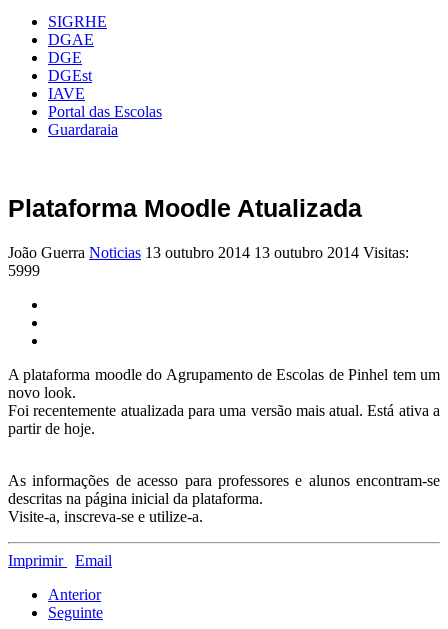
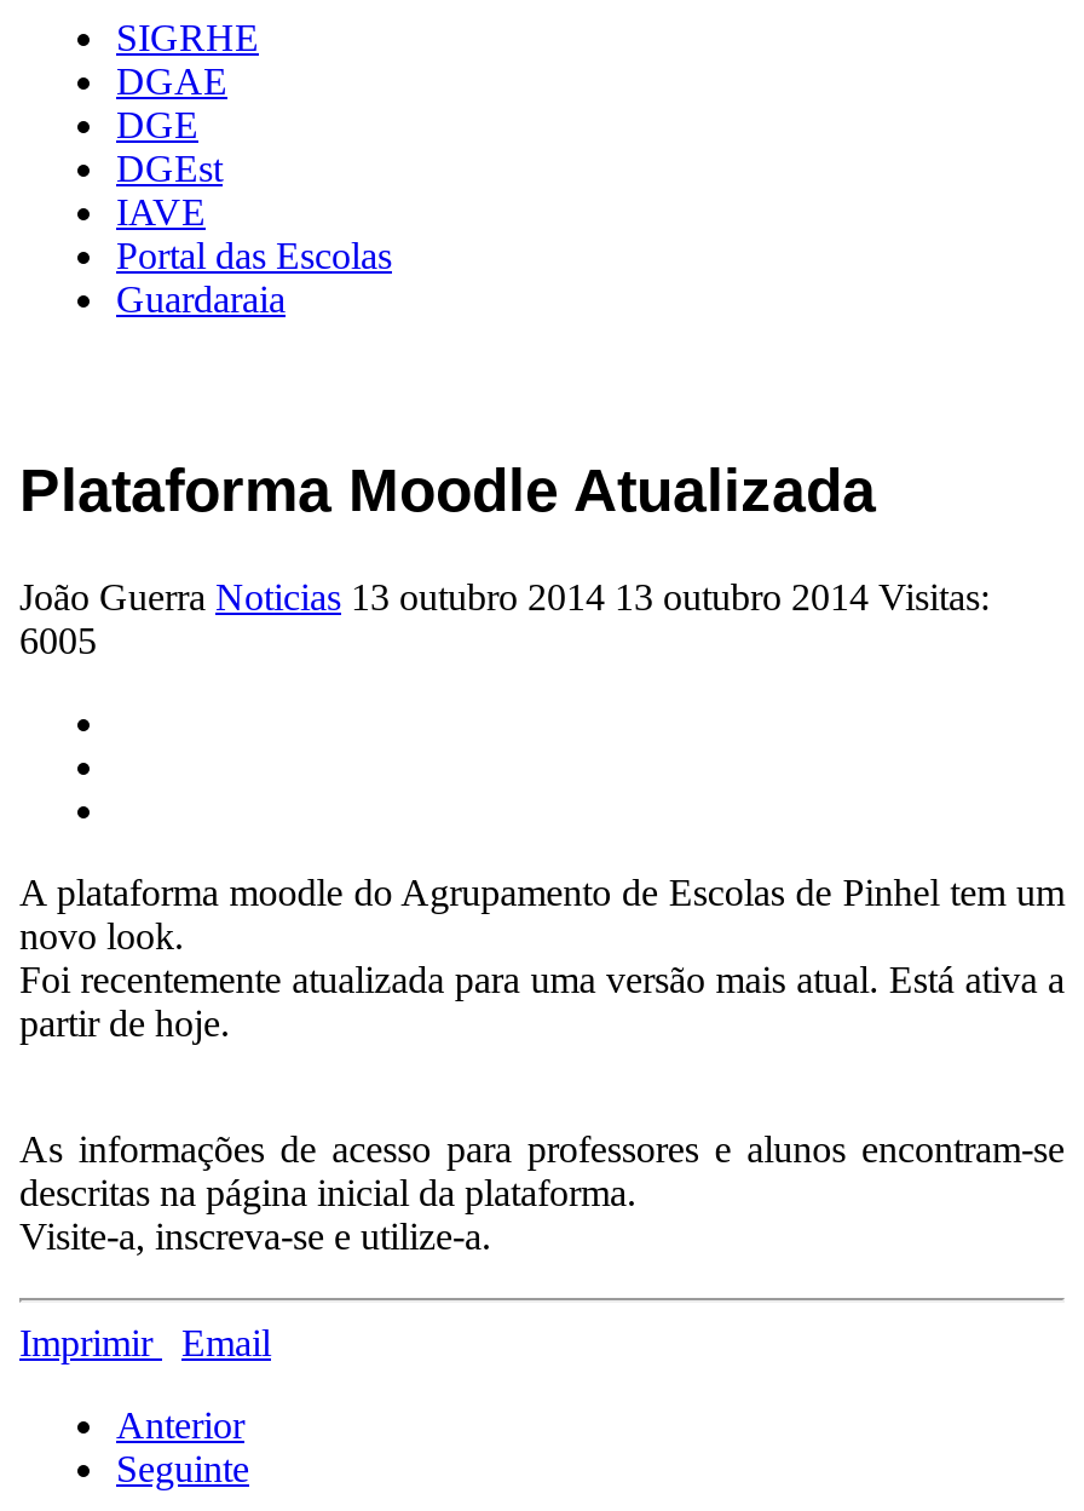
- 5999
+ 6005
